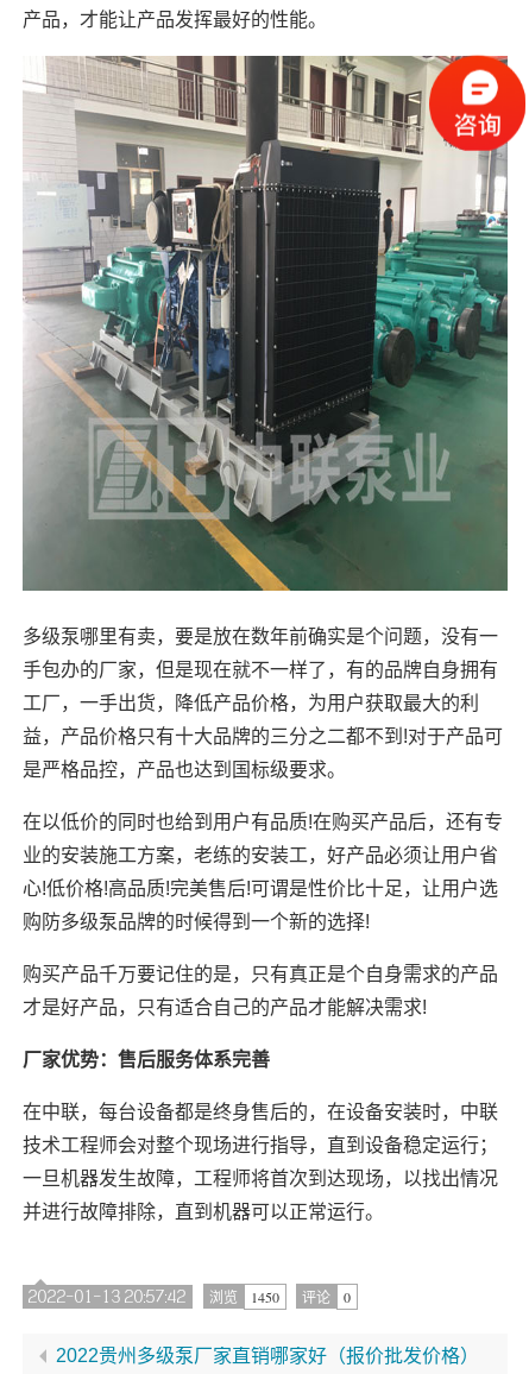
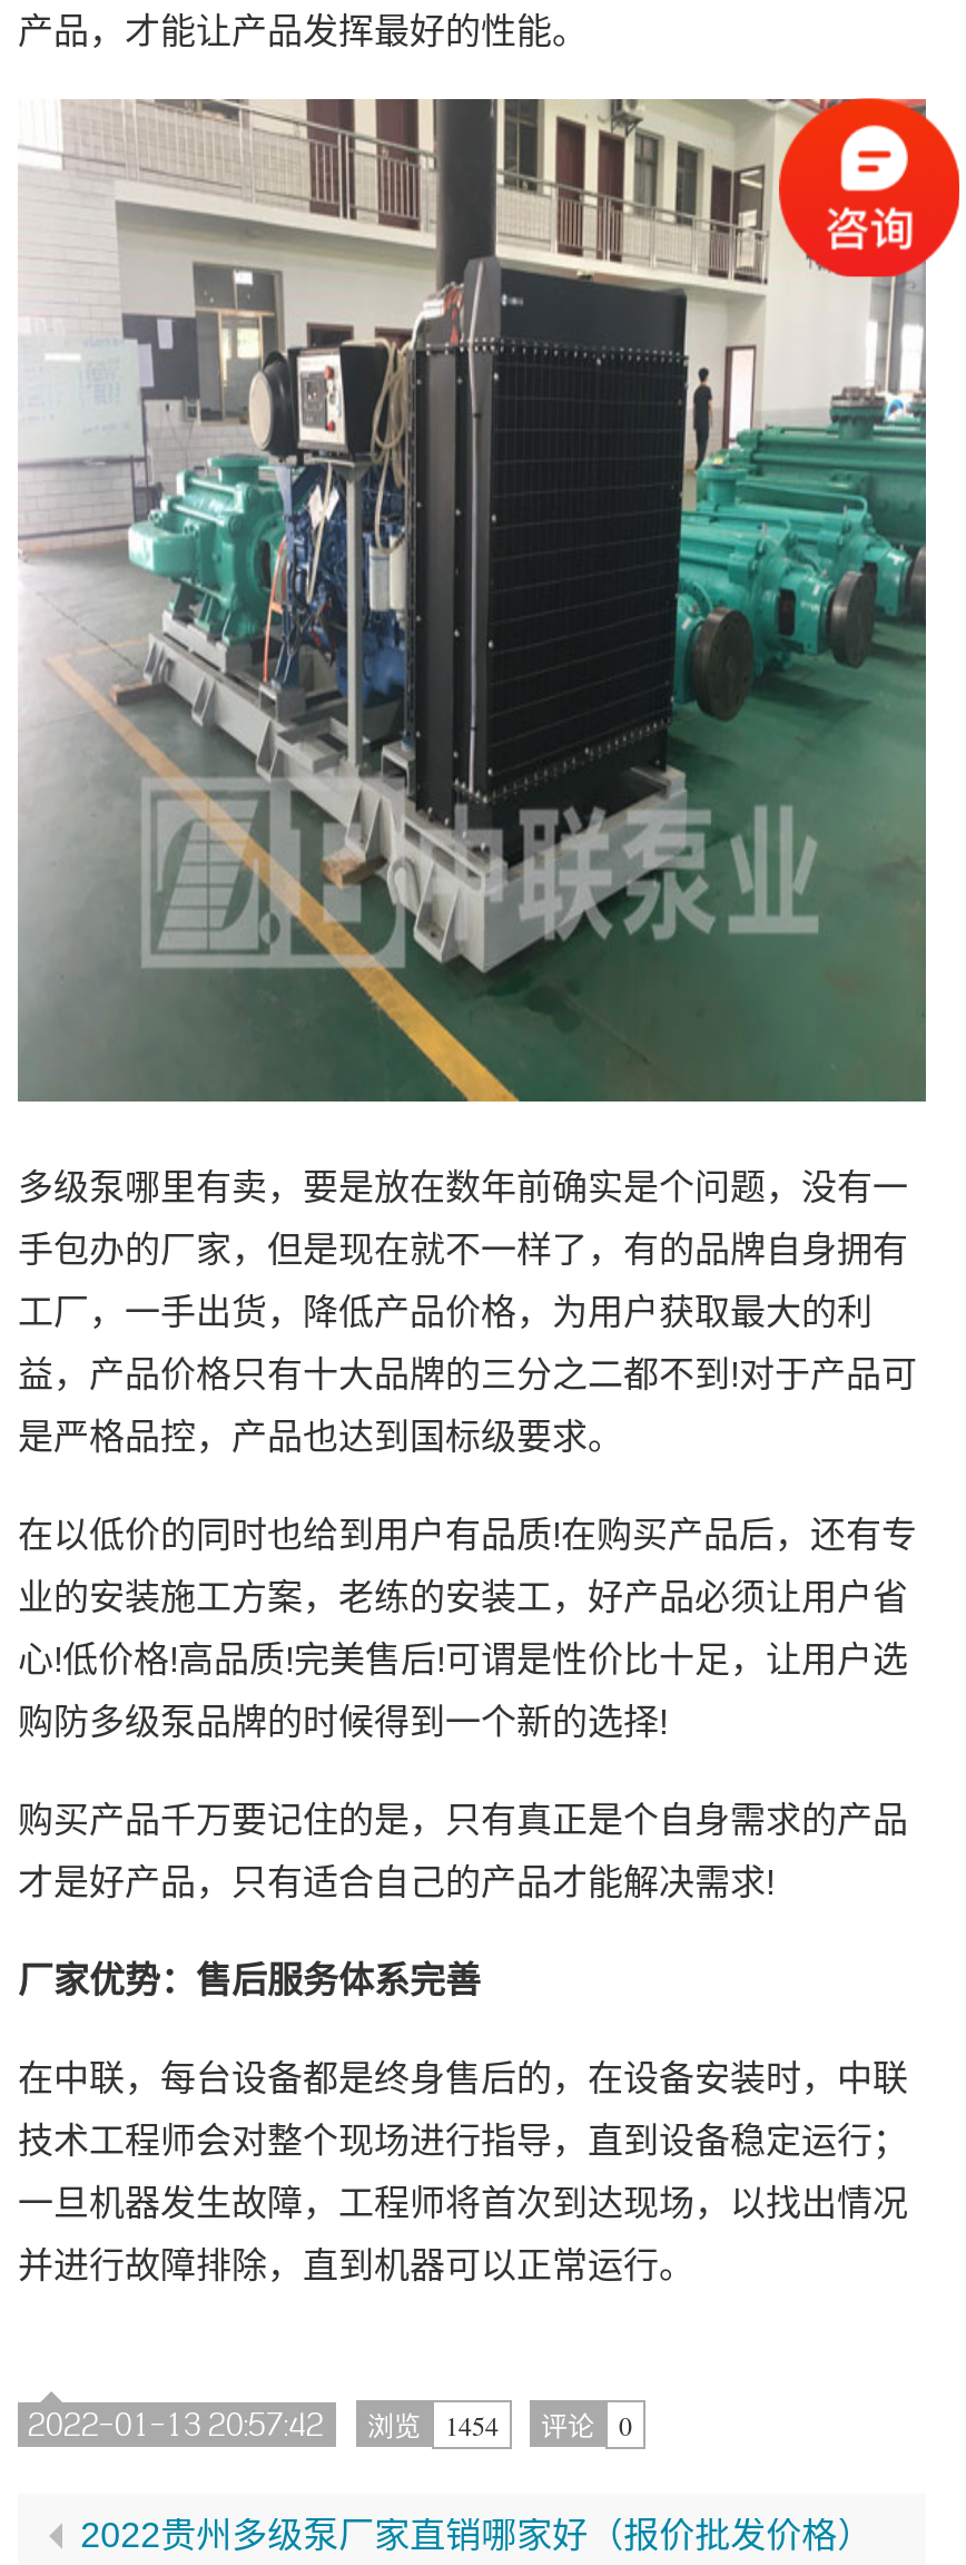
- 2022-01-13 20:57:42 浏览 1450 评论 0
+ 2022-01-13 20:57:42 浏览 1454 评论 0
